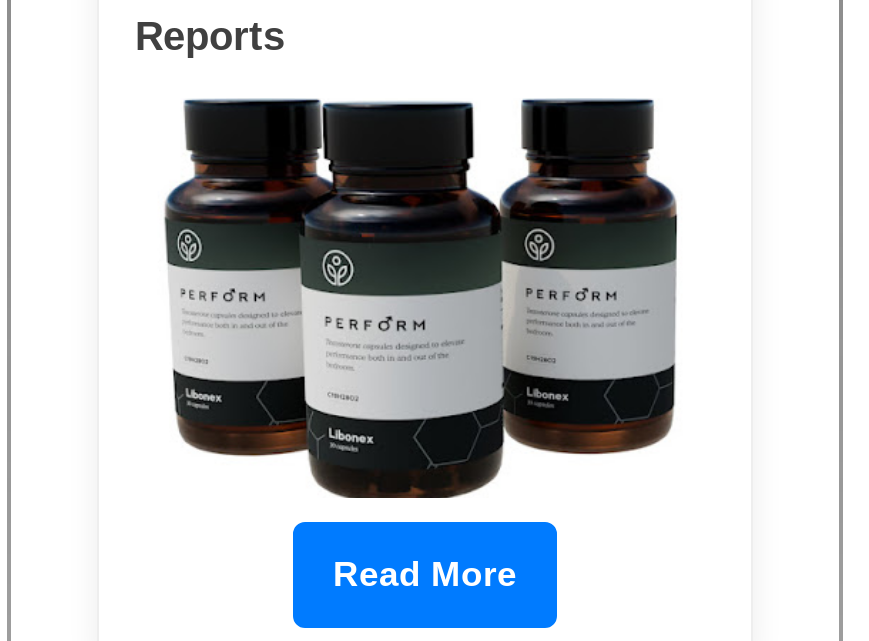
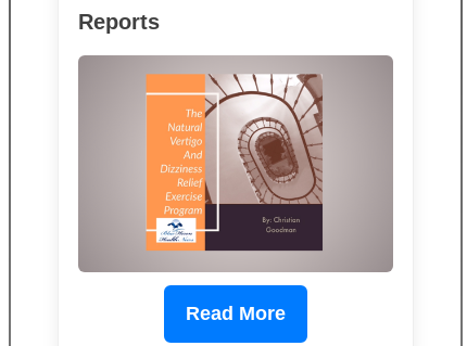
- [image]
+ [image]
